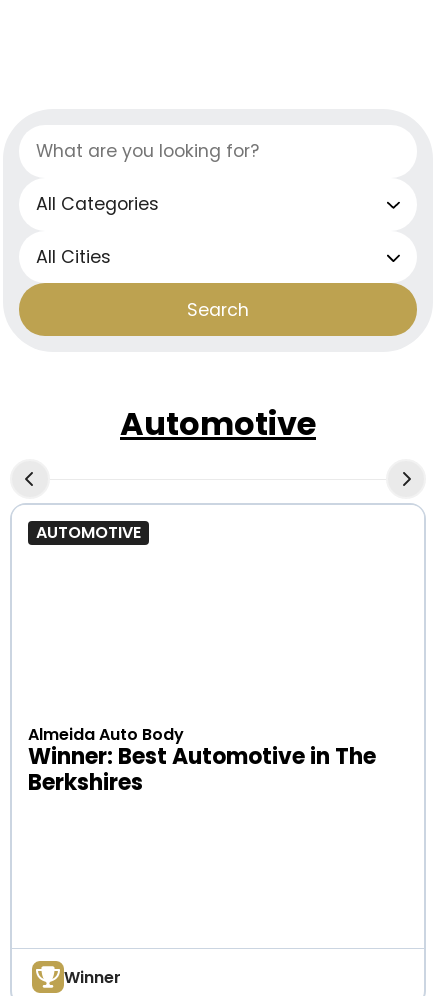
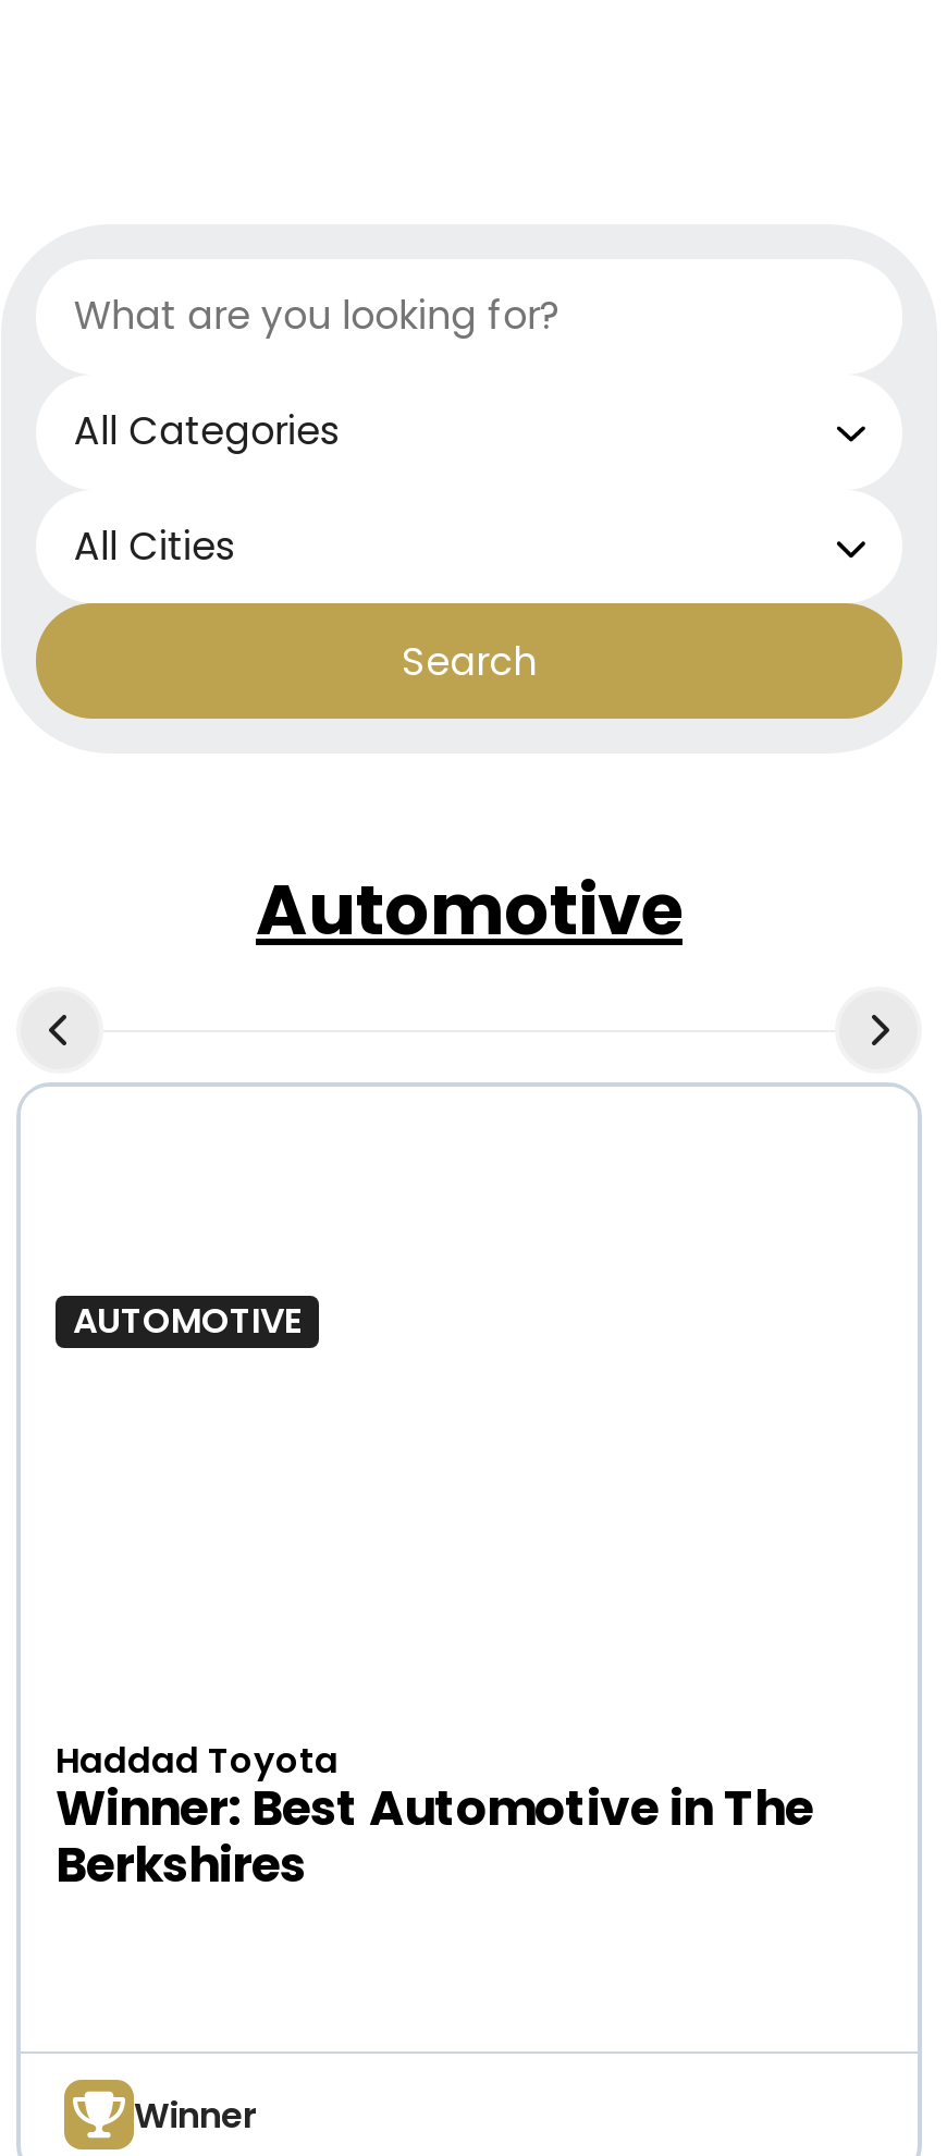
moved down: AUTOMOTIVE

- Almeida Auto Body
+ Haddad Toyota

moved down: Winner: Best Automotive in The | Berkshires
